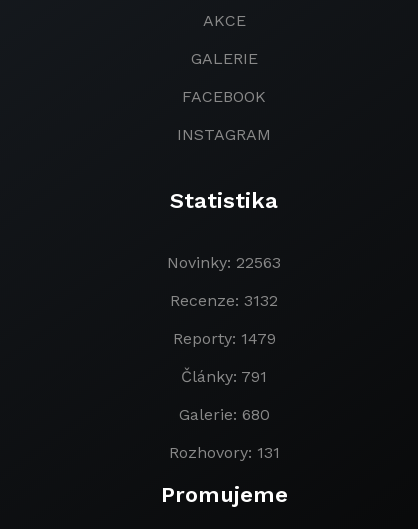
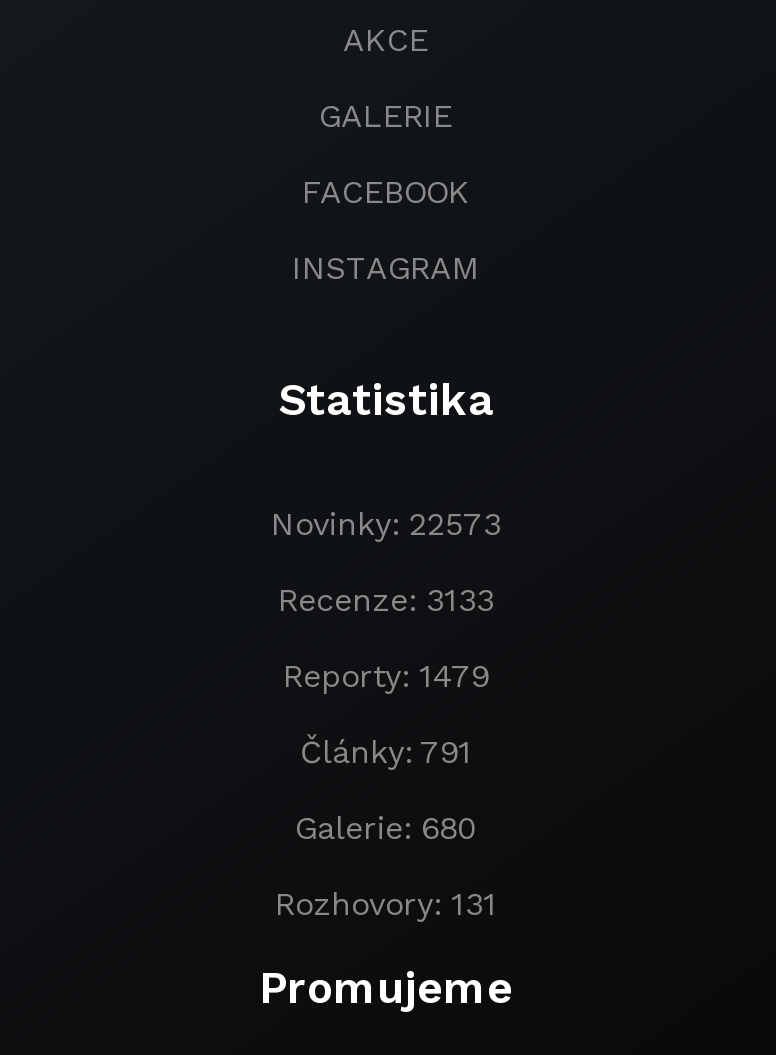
- Novinky: 22563
+ Novinky: 22573

- Recenze: 3132
+ Recenze: 3133
